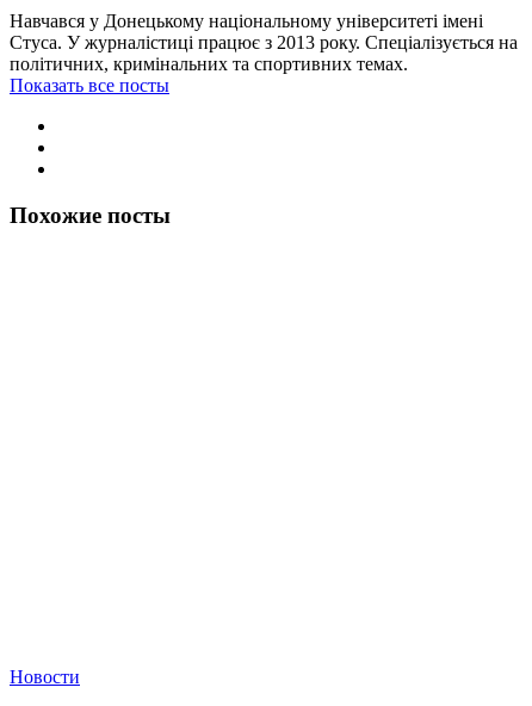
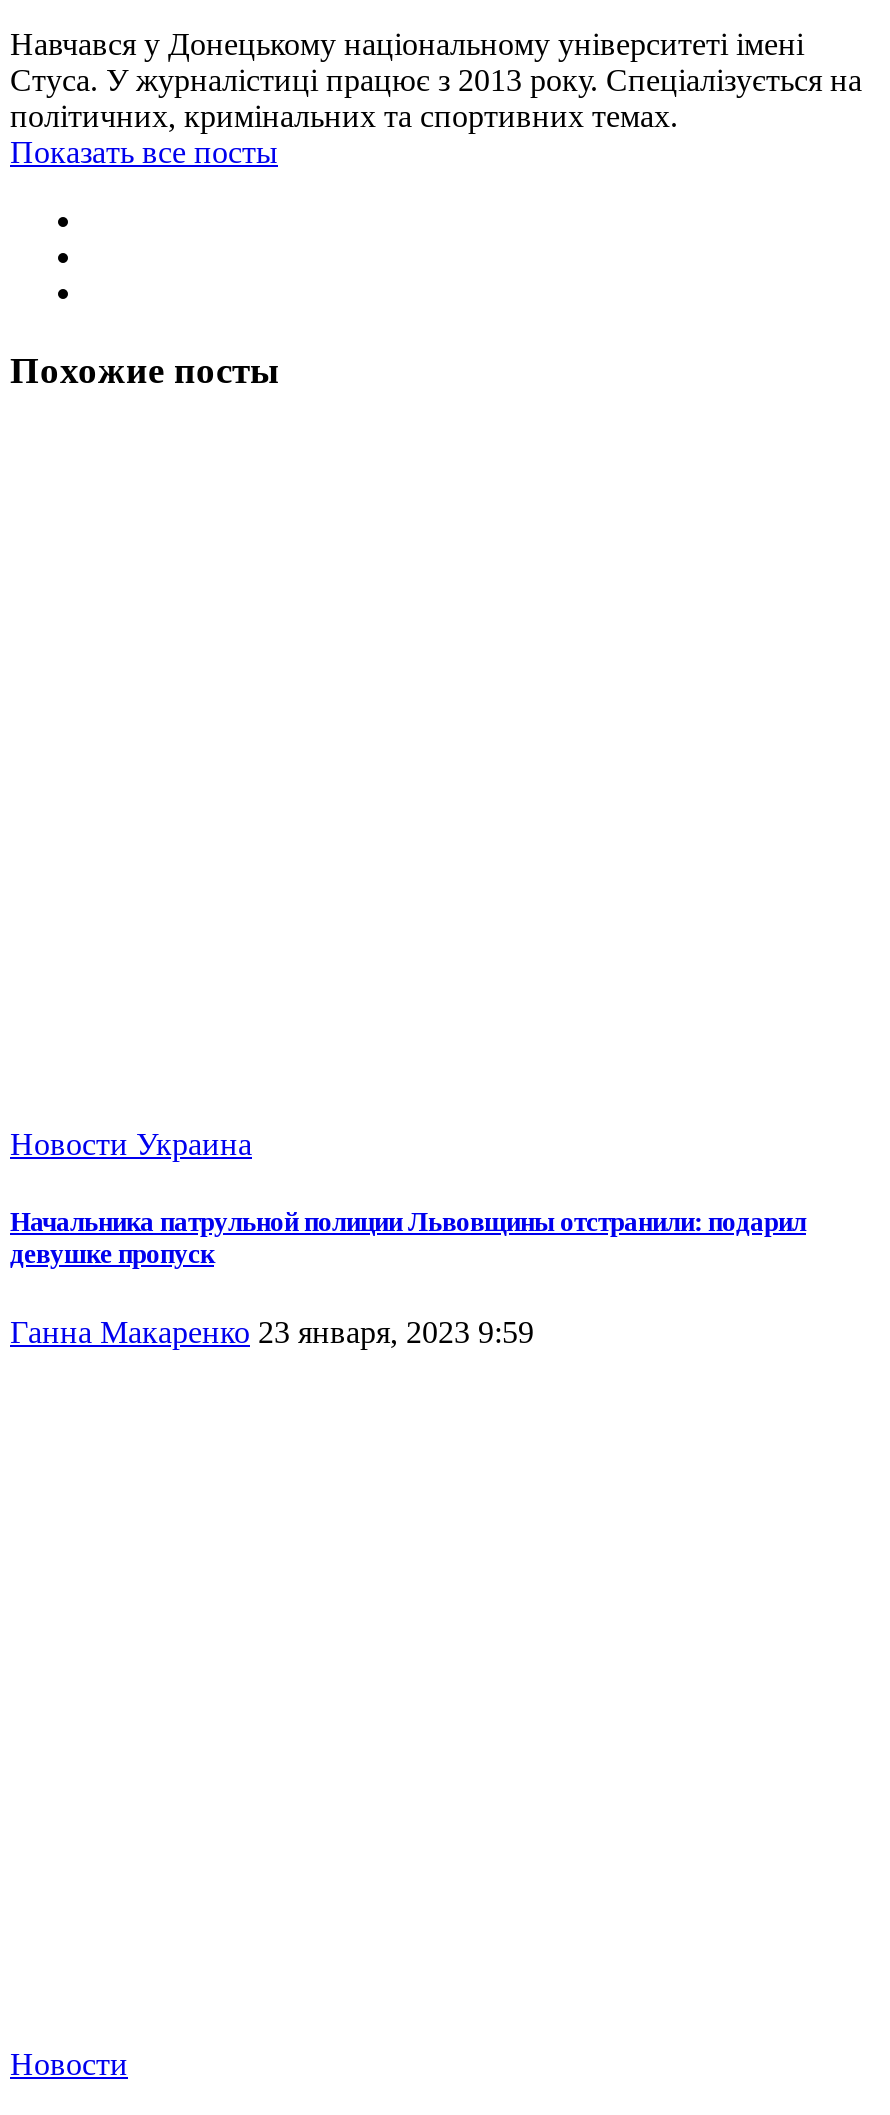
+ Новости Украина
+ Начальника патрульной полиции Львовщины отстранили: подарил
+ девушке пропуск
+ Ганна Макаренко 23 января, 2023 9:59
